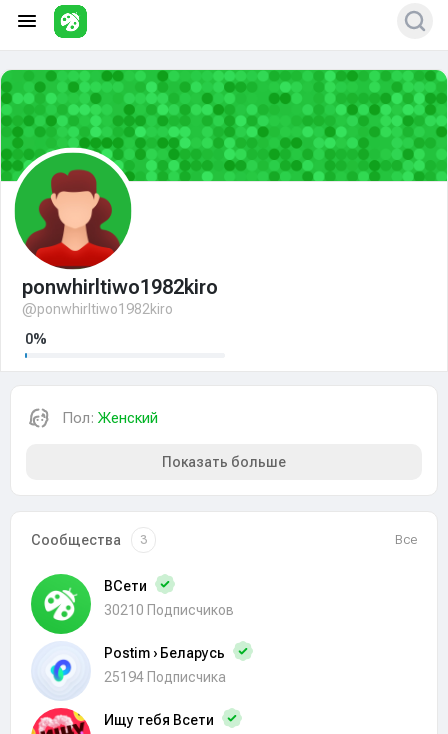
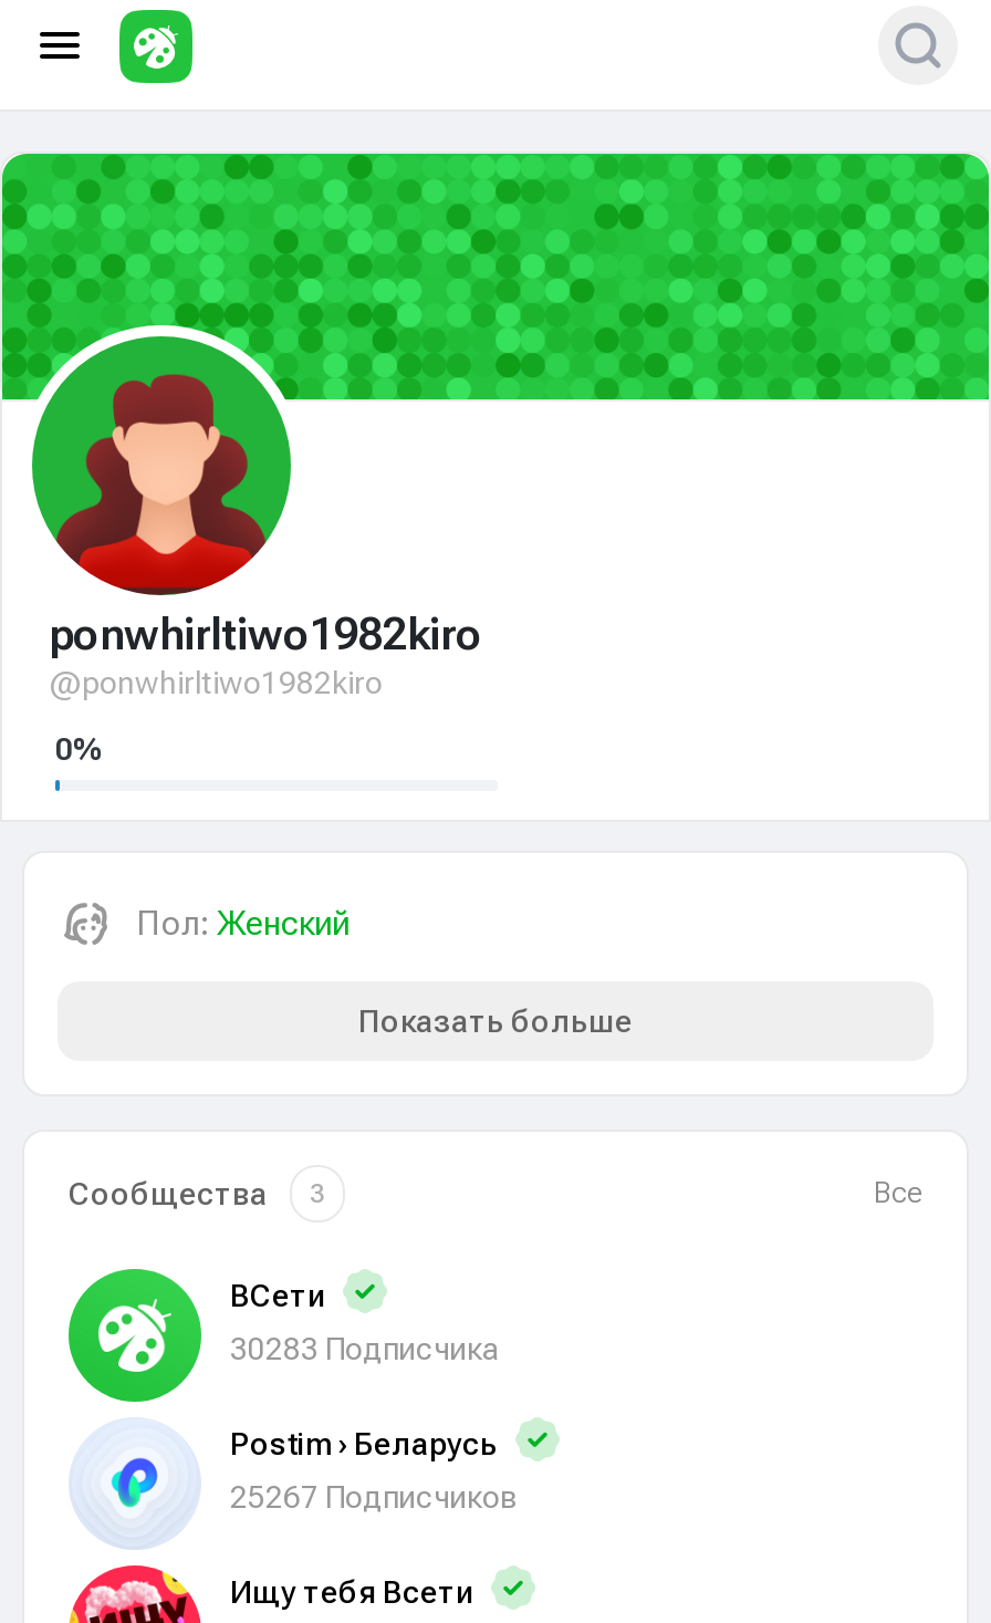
- 30210 Подписчиков
+ 30283 Подписчика

- 25194 Подписчика
+ 25267 Подписчиков
